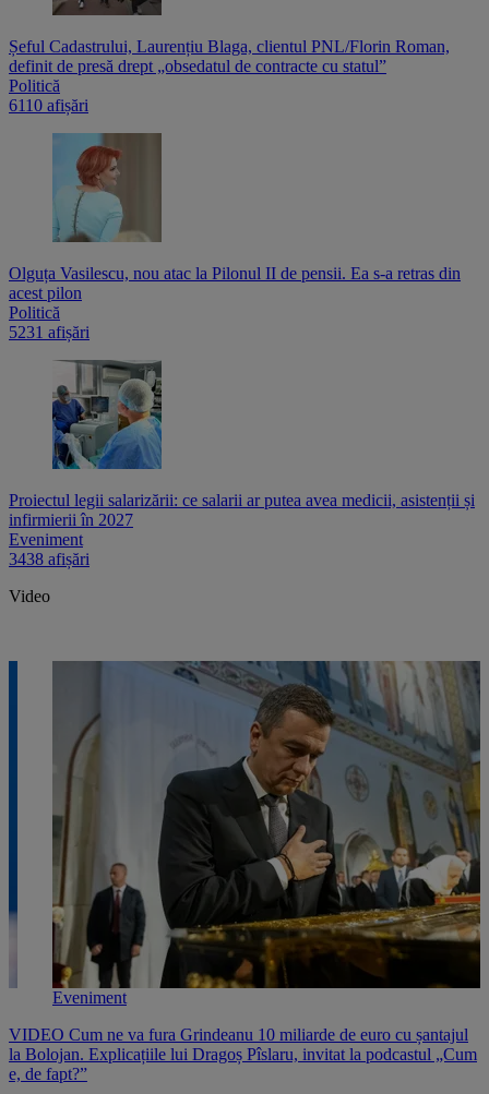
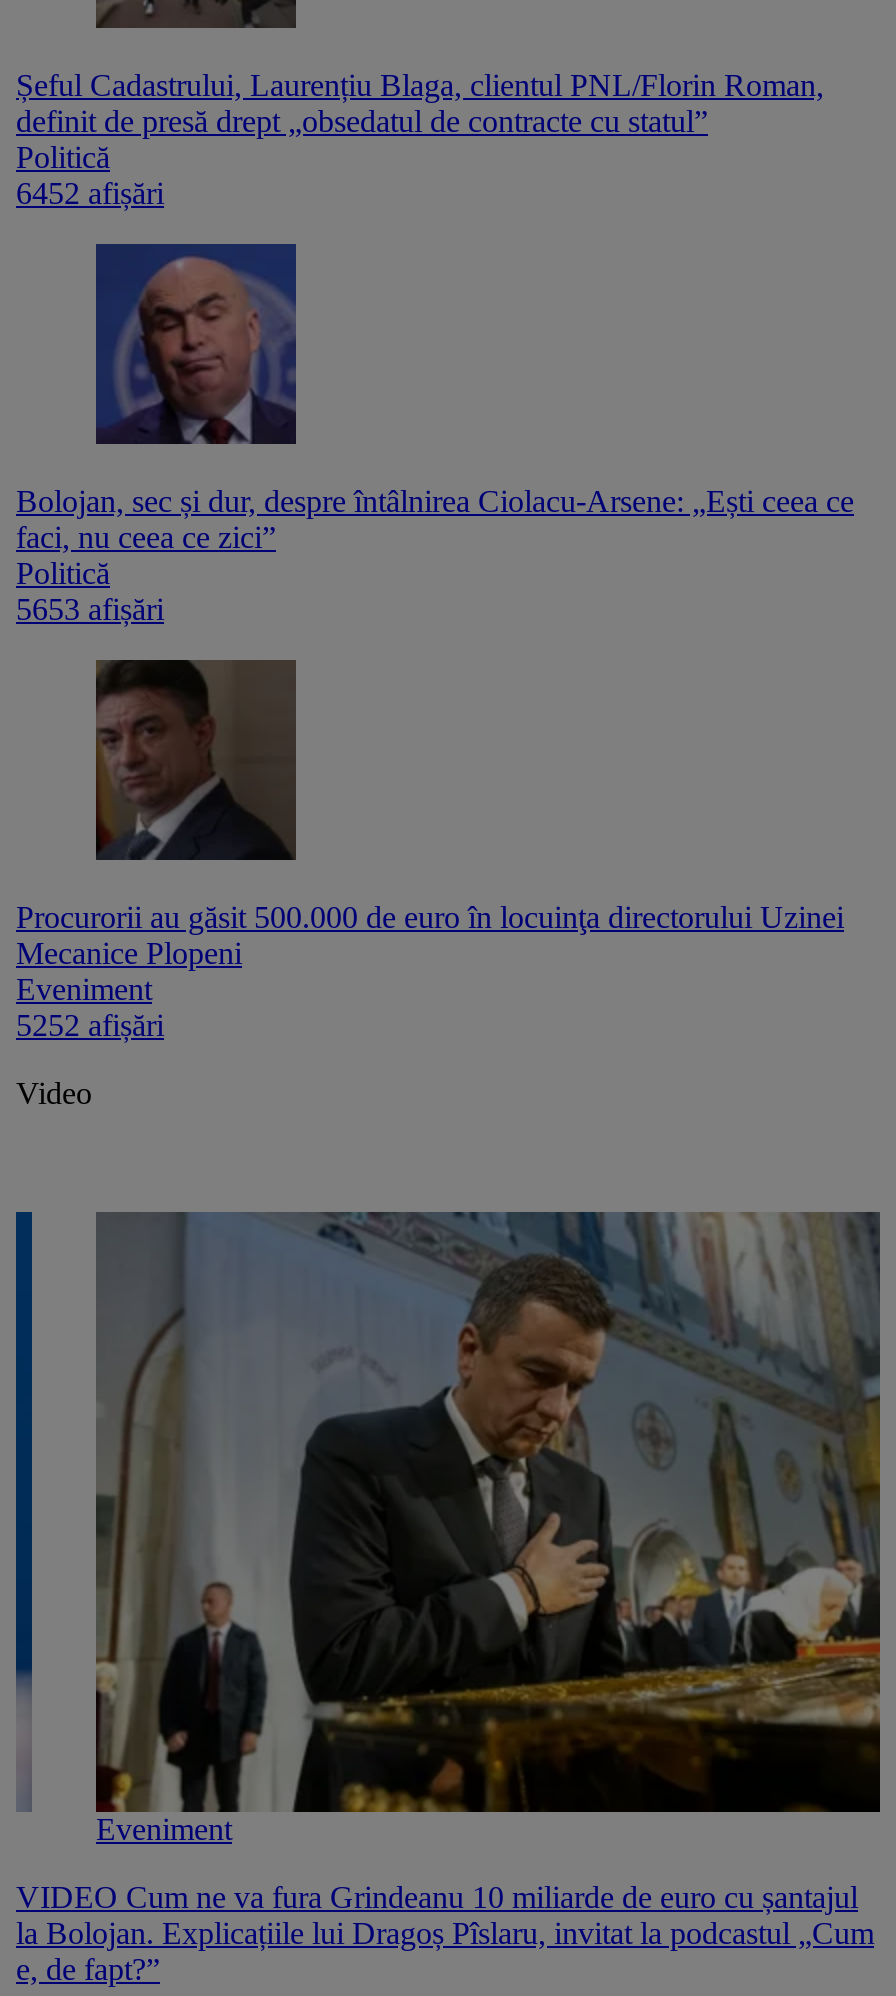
- 6110 afișări
+ 6452 afișări

- [image]
- Olguța Vasilescu, nou atac la Pilonul II de pensii. Ea s-a retras din
- acest pilon
+ [image]
+ Bolojan, sec și dur, despre întâlnirea Ciolacu-Arsene: „Ești ceea ce
+ faci, nu ceea ce zici”

- 5231 afișări
+ 5653 afișări

- [image]
- Proiectul legii salarizării: ce salarii ar putea avea medicii, asistenții și
- infirmierii în 2027
+ [image]
+ Procurorii au găsit 500.000 de euro în locuinţa directorului Uzinei
+ Mecanice Plopeni

- 3438 afișări
+ 5252 afișări
